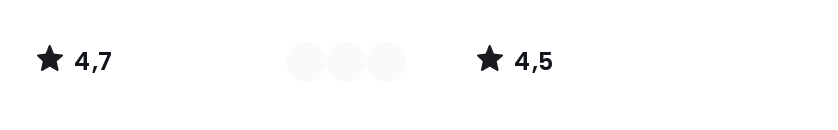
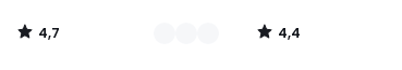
- 4,5
+ 4,4
